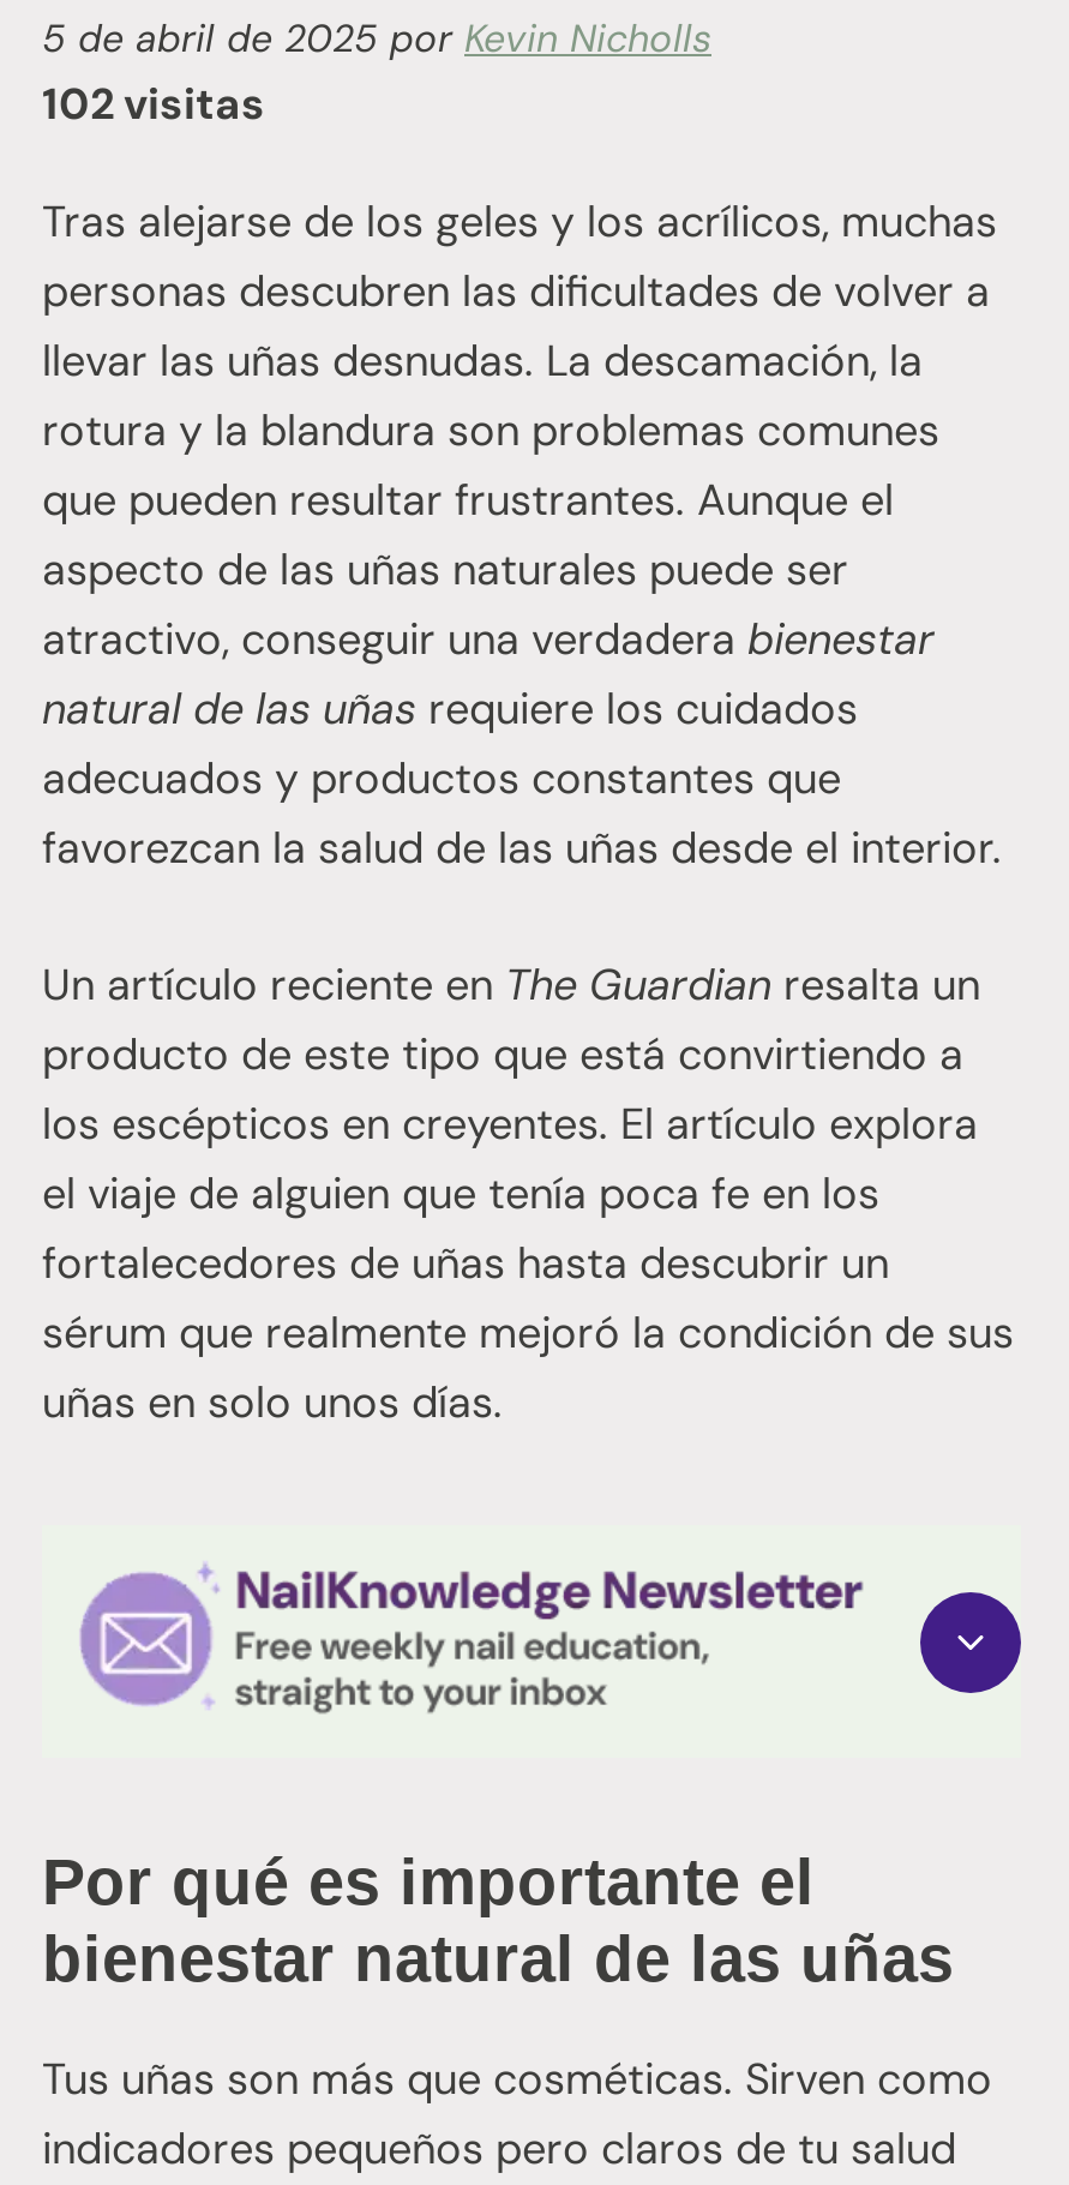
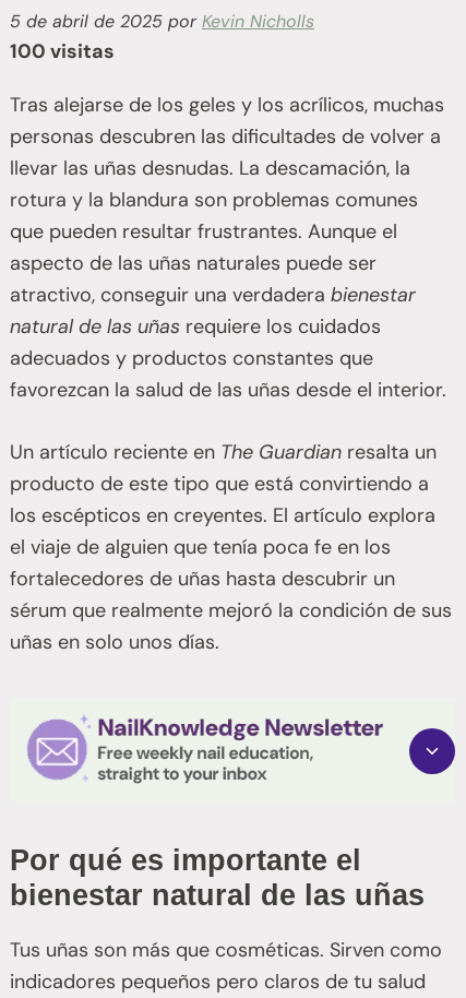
- 102 visitas
+ 100 visitas
